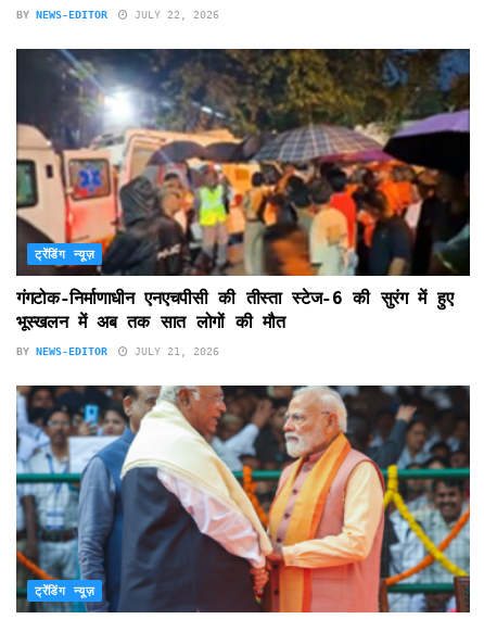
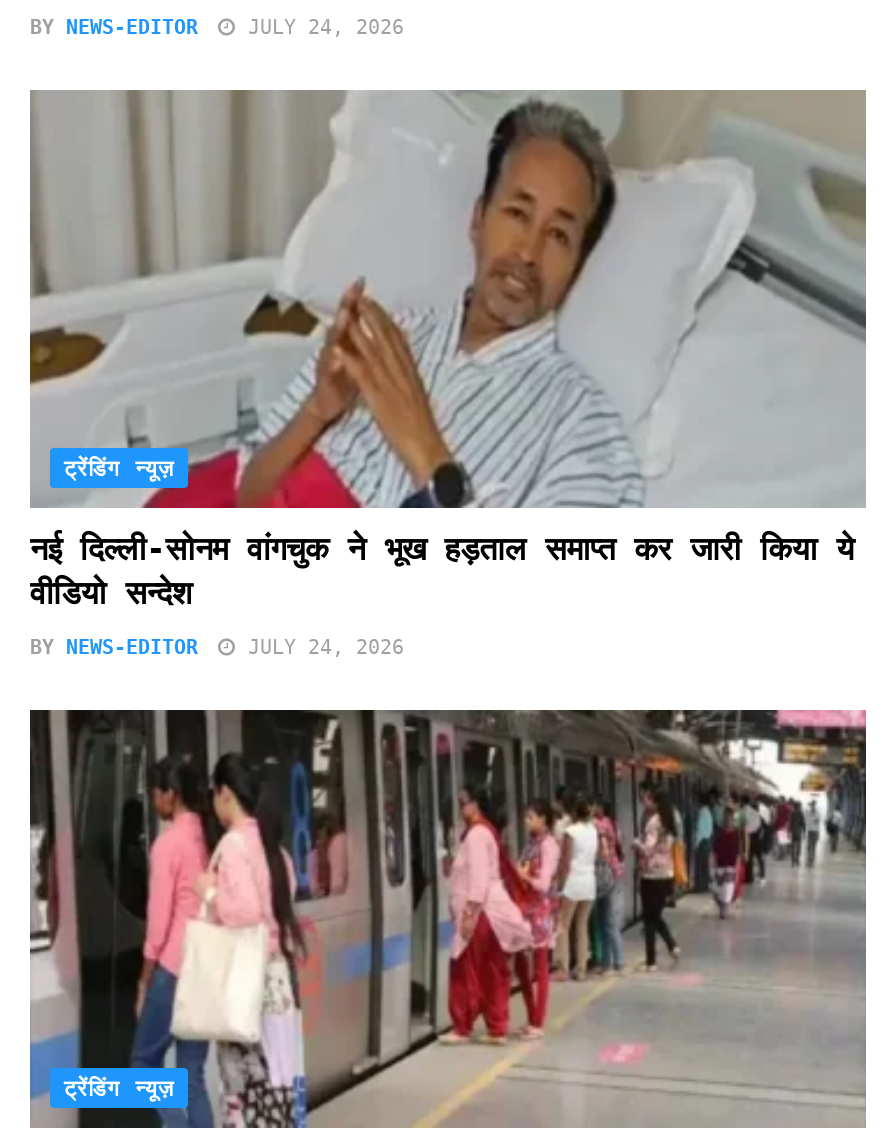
- BY NEWS-EDITOR JULY 22, 2026
+ BY NEWS-EDITOR JULY 24, 2026

- [image]
- गंगटोक-निर्माणाधीन एनएचपीसी की तीस्ता स्टेज-6 की सुरंग में हुए
- भूस्खलन में अब तक सात लोगों की मौत
+ [image]
+ नई दिल्ली-सोनम वांगचुक ने भूख हड़ताल समाप्त कर जारी किया ये
+ वीडियो सन्देश

- BY NEWS-EDITOR JULY 21, 2026
+ BY NEWS-EDITOR JULY 24, 2026

- [image]
+ [image]
